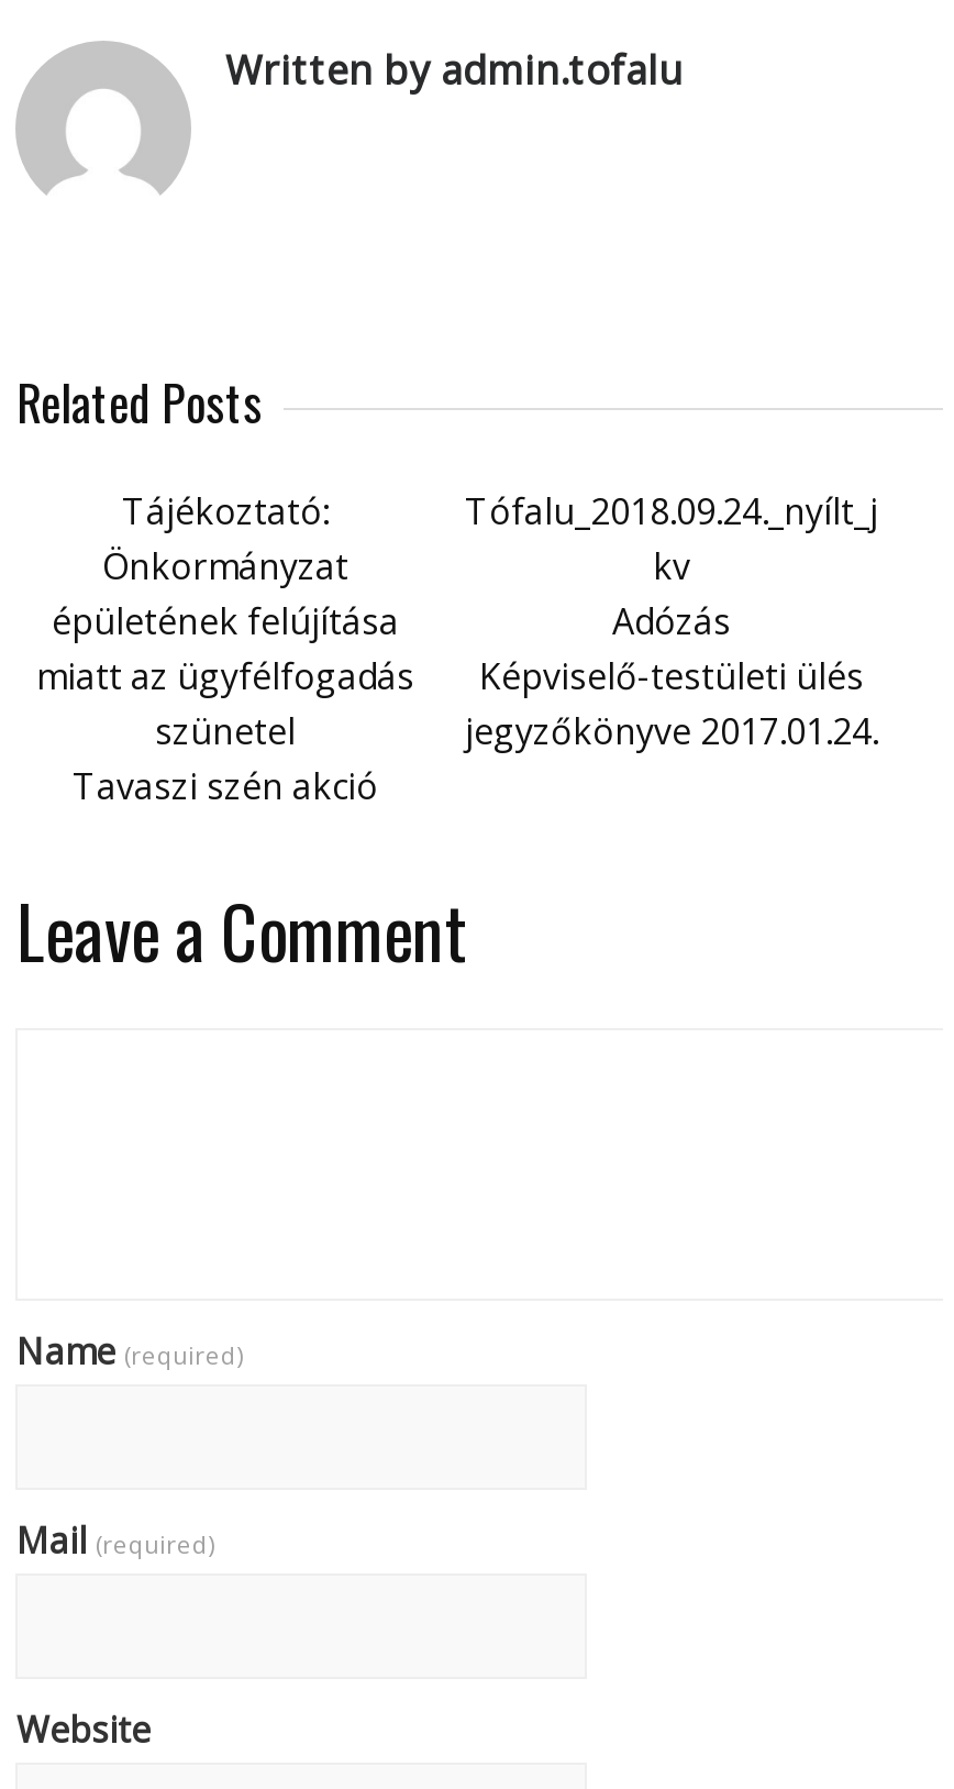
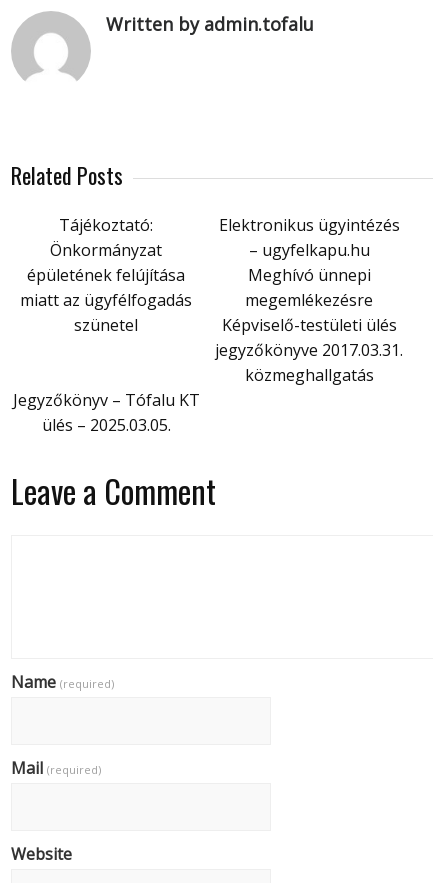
- Tófalu_2018.09.24._nyílt_j
- kv
- Adózás
+ Elektronikus ügyintézés
+ – ugyfelkapu.hu
+ Meghívó ünnepi
+ megemlékezésre

- jegyzőkönyve 2017.01.24.
- Tavaszi szén akció
+ jegyzőkönyve 2017.03.31.
+ közmeghallgatás
+ Jegyzőkönyv – Tófalu KT
+ ülés – 2025.03.05.
